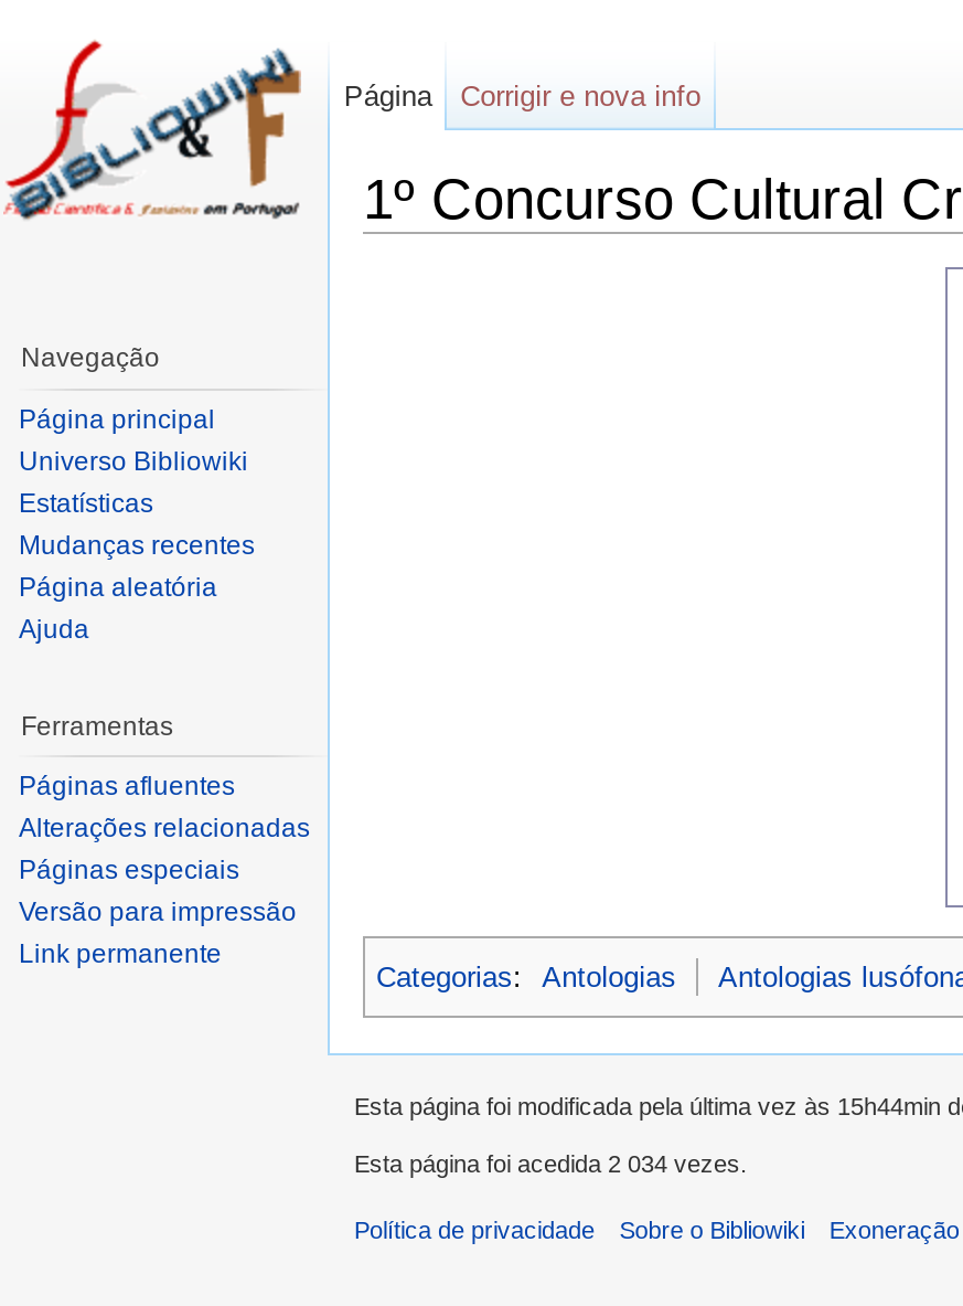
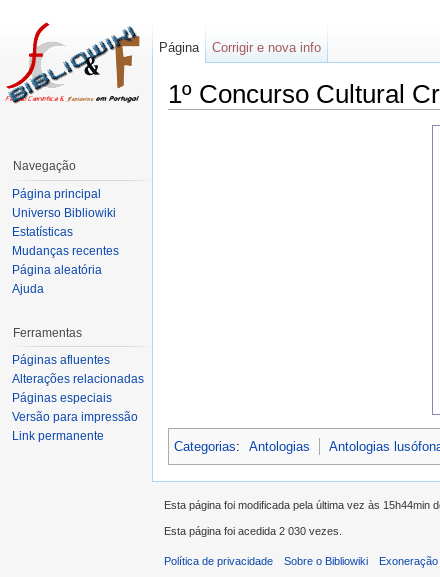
- Esta página foi acedida 2 034 vezes.
+ Esta página foi acedida 2 030 vezes.
